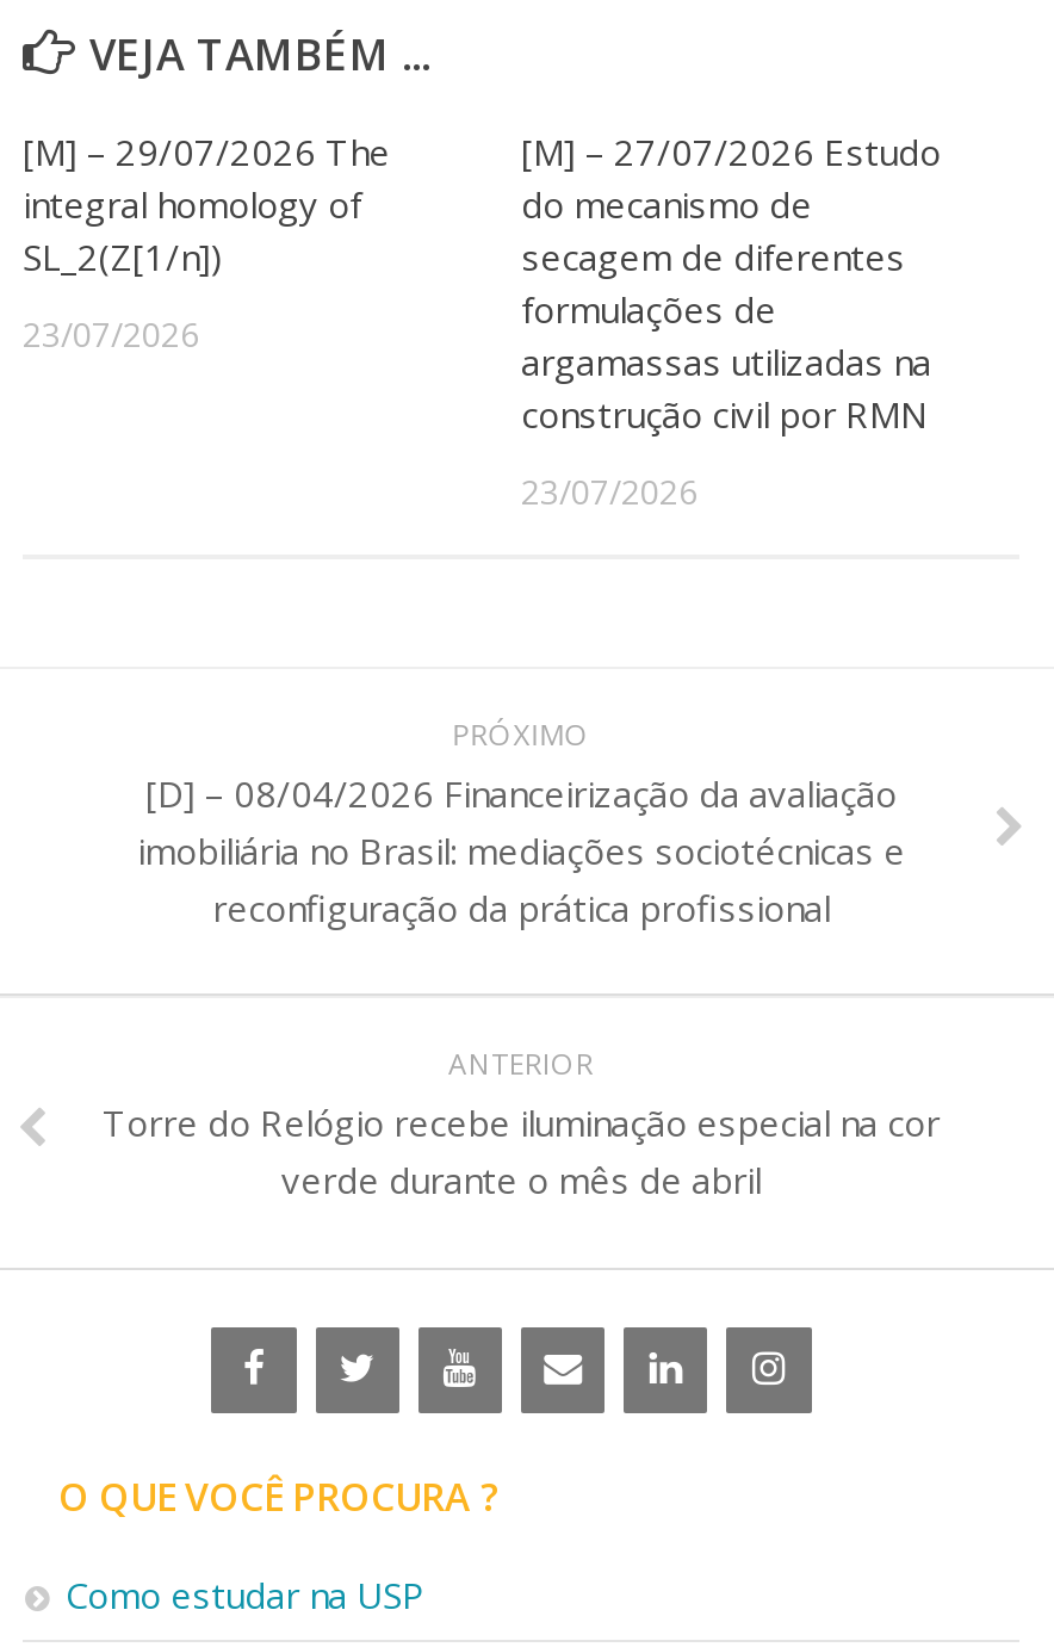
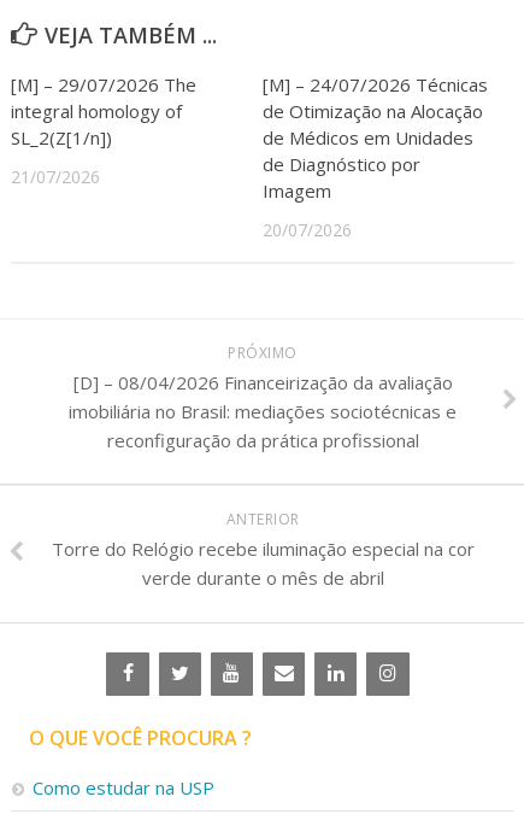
- [M] – 27/07/2026 Estudo
- do mecanismo de
- secagem de diferentes
- formulações de
- argamassas utilizadas na
- construção civil por RMN
+ [M] – 24/07/2026 Técnicas
+ de Otimização na Alocação
+ de Médicos em Unidades
+ de Diagnóstico por
+ Imagem

- 23/07/2026
+ 21/07/2026

- 23/07/2026
+ 20/07/2026
